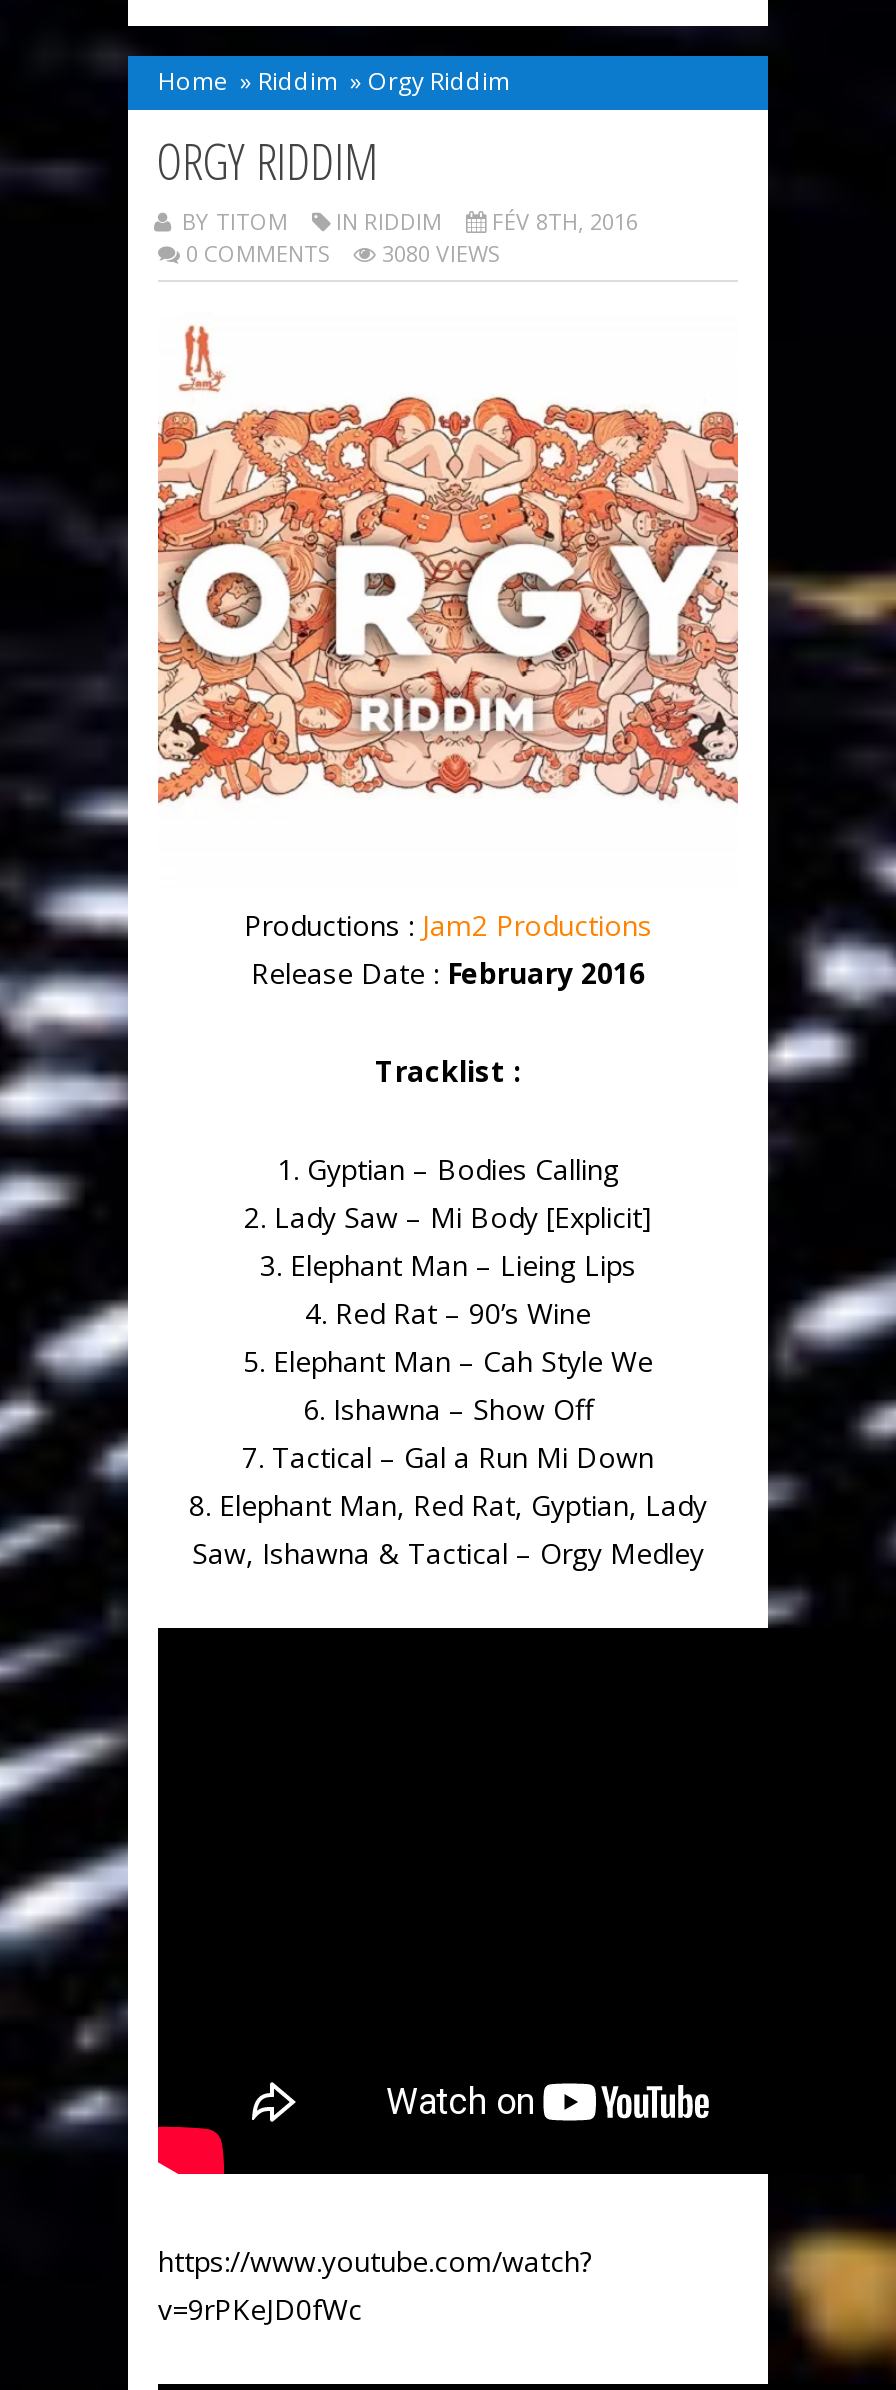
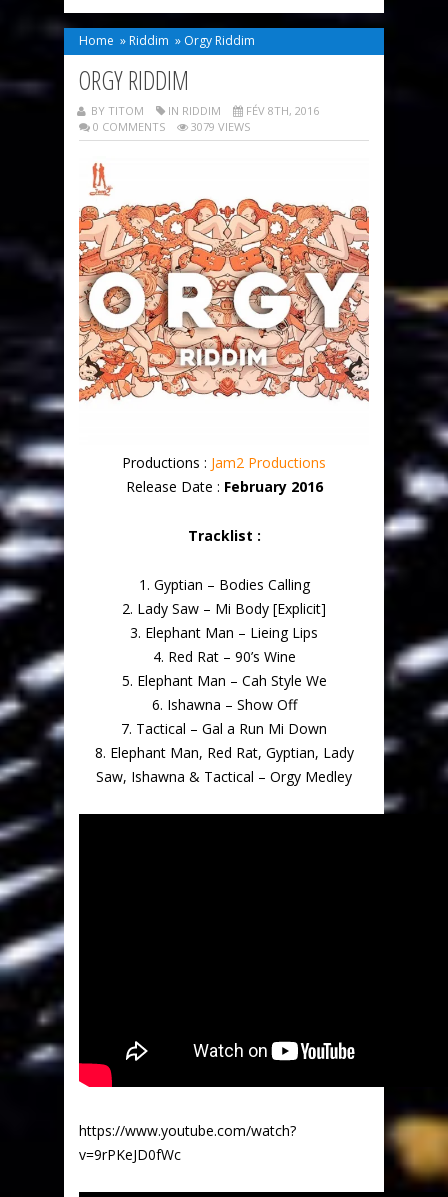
- 0 COMMENTS 3080 VIEWS
+ 0 COMMENTS 3079 VIEWS
